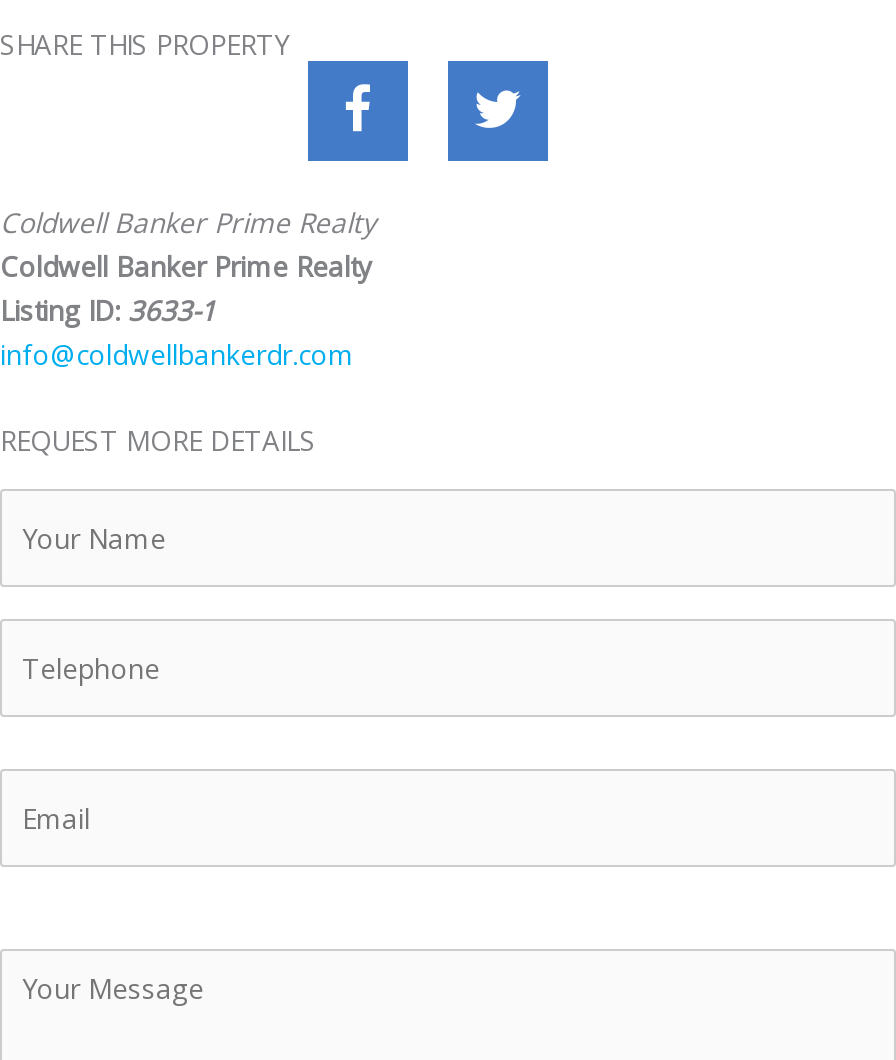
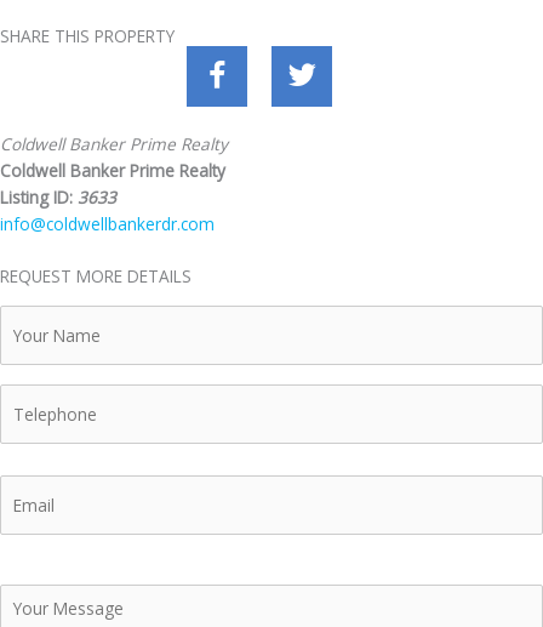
- Listing ID: 3633-1
+ Listing ID: 3633
